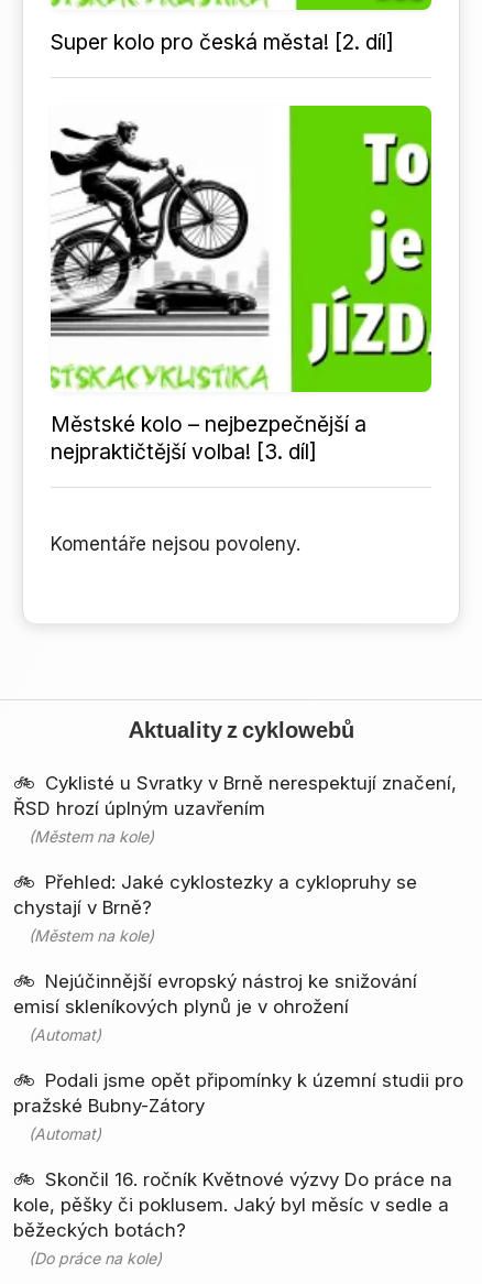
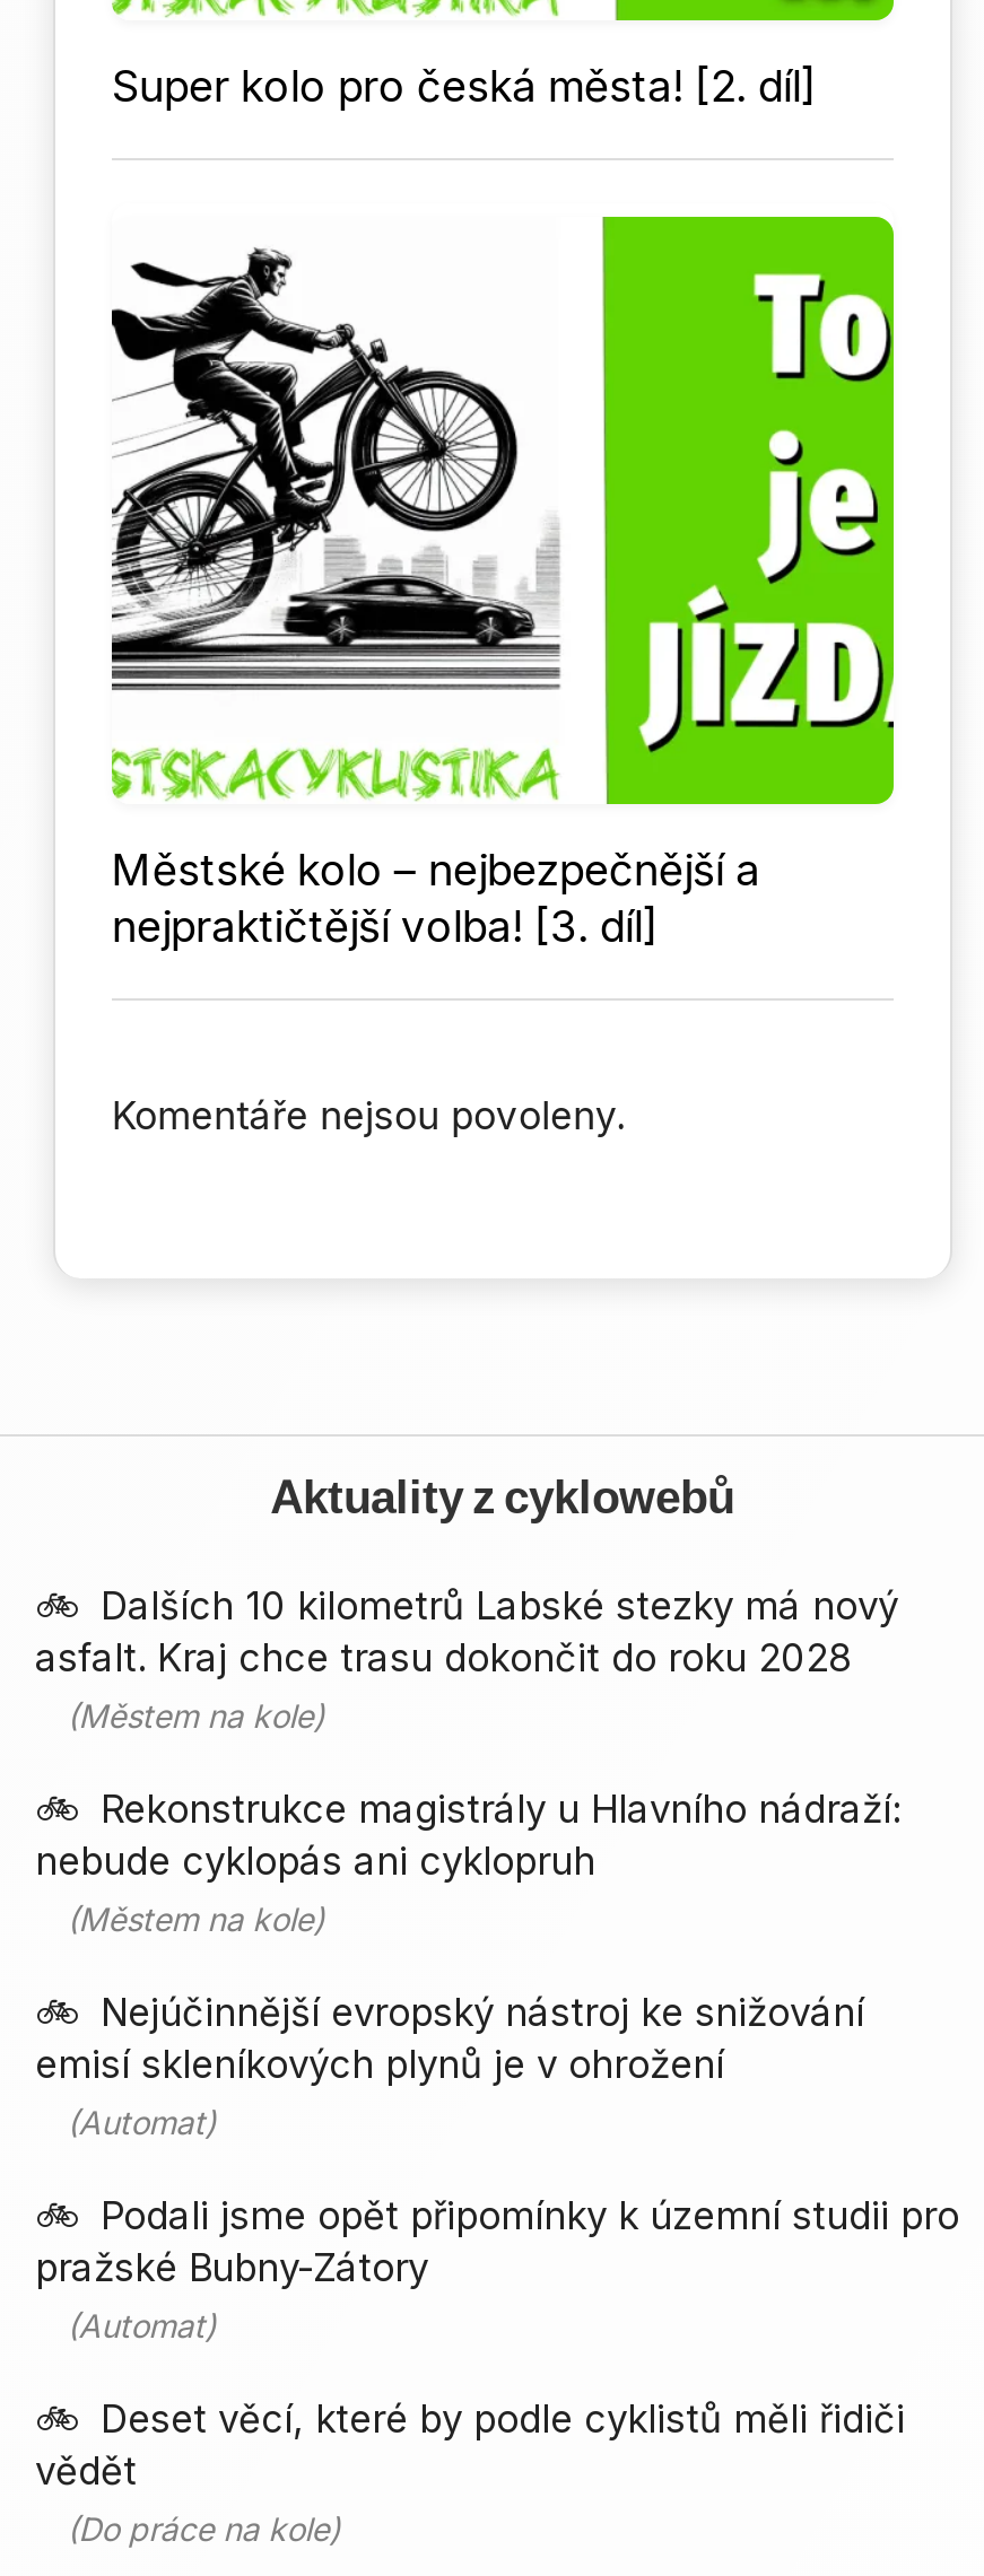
- Cyklisté u Svratky v Brně nerespektují značení,
- ŘSD hrozí úplným uzavřením
+ Dalších 10 kilometrů Labské stezky má nový
+ asfalt. Kraj chce trasu dokončit do roku 2028

- Přehled: Jaké cyklostezky a cyklopruhy se
- chystají v Brně?
+ Rekonstrukce magistrály u Hlavního nádraží:
+ nebude cyklopás ani cyklopruh

- Skončil 16. ročník Květnové výzvy Do práce na
- kole, pěšky či poklusem. Jaký byl měsíc v sedle a
- běžeckých botách?
+ Deset věcí, které by podle cyklistů měli řidiči
+ vědět
